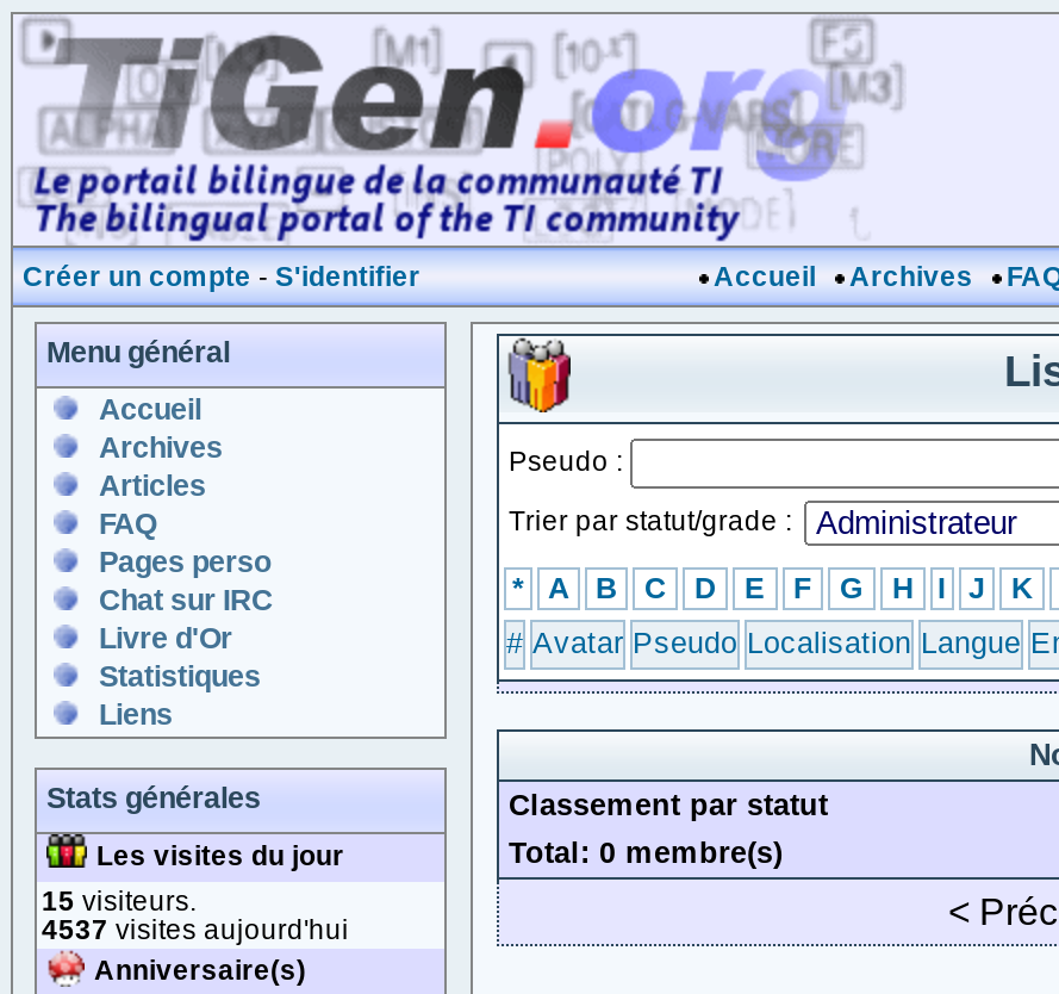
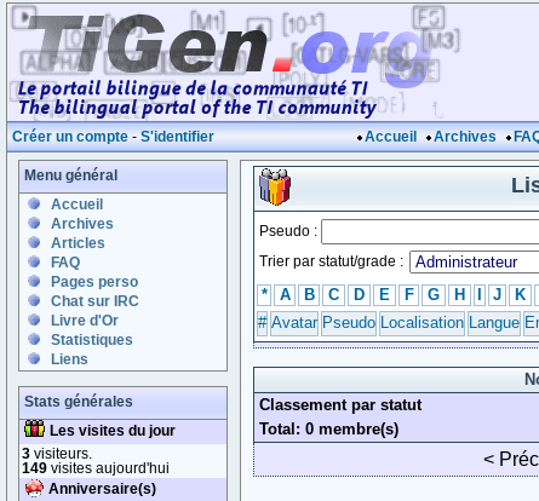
- 15 visiteurs.
+ 3 visiteurs.

- 4537 visites aujourd'hui
+ 149 visites aujourd'hui
